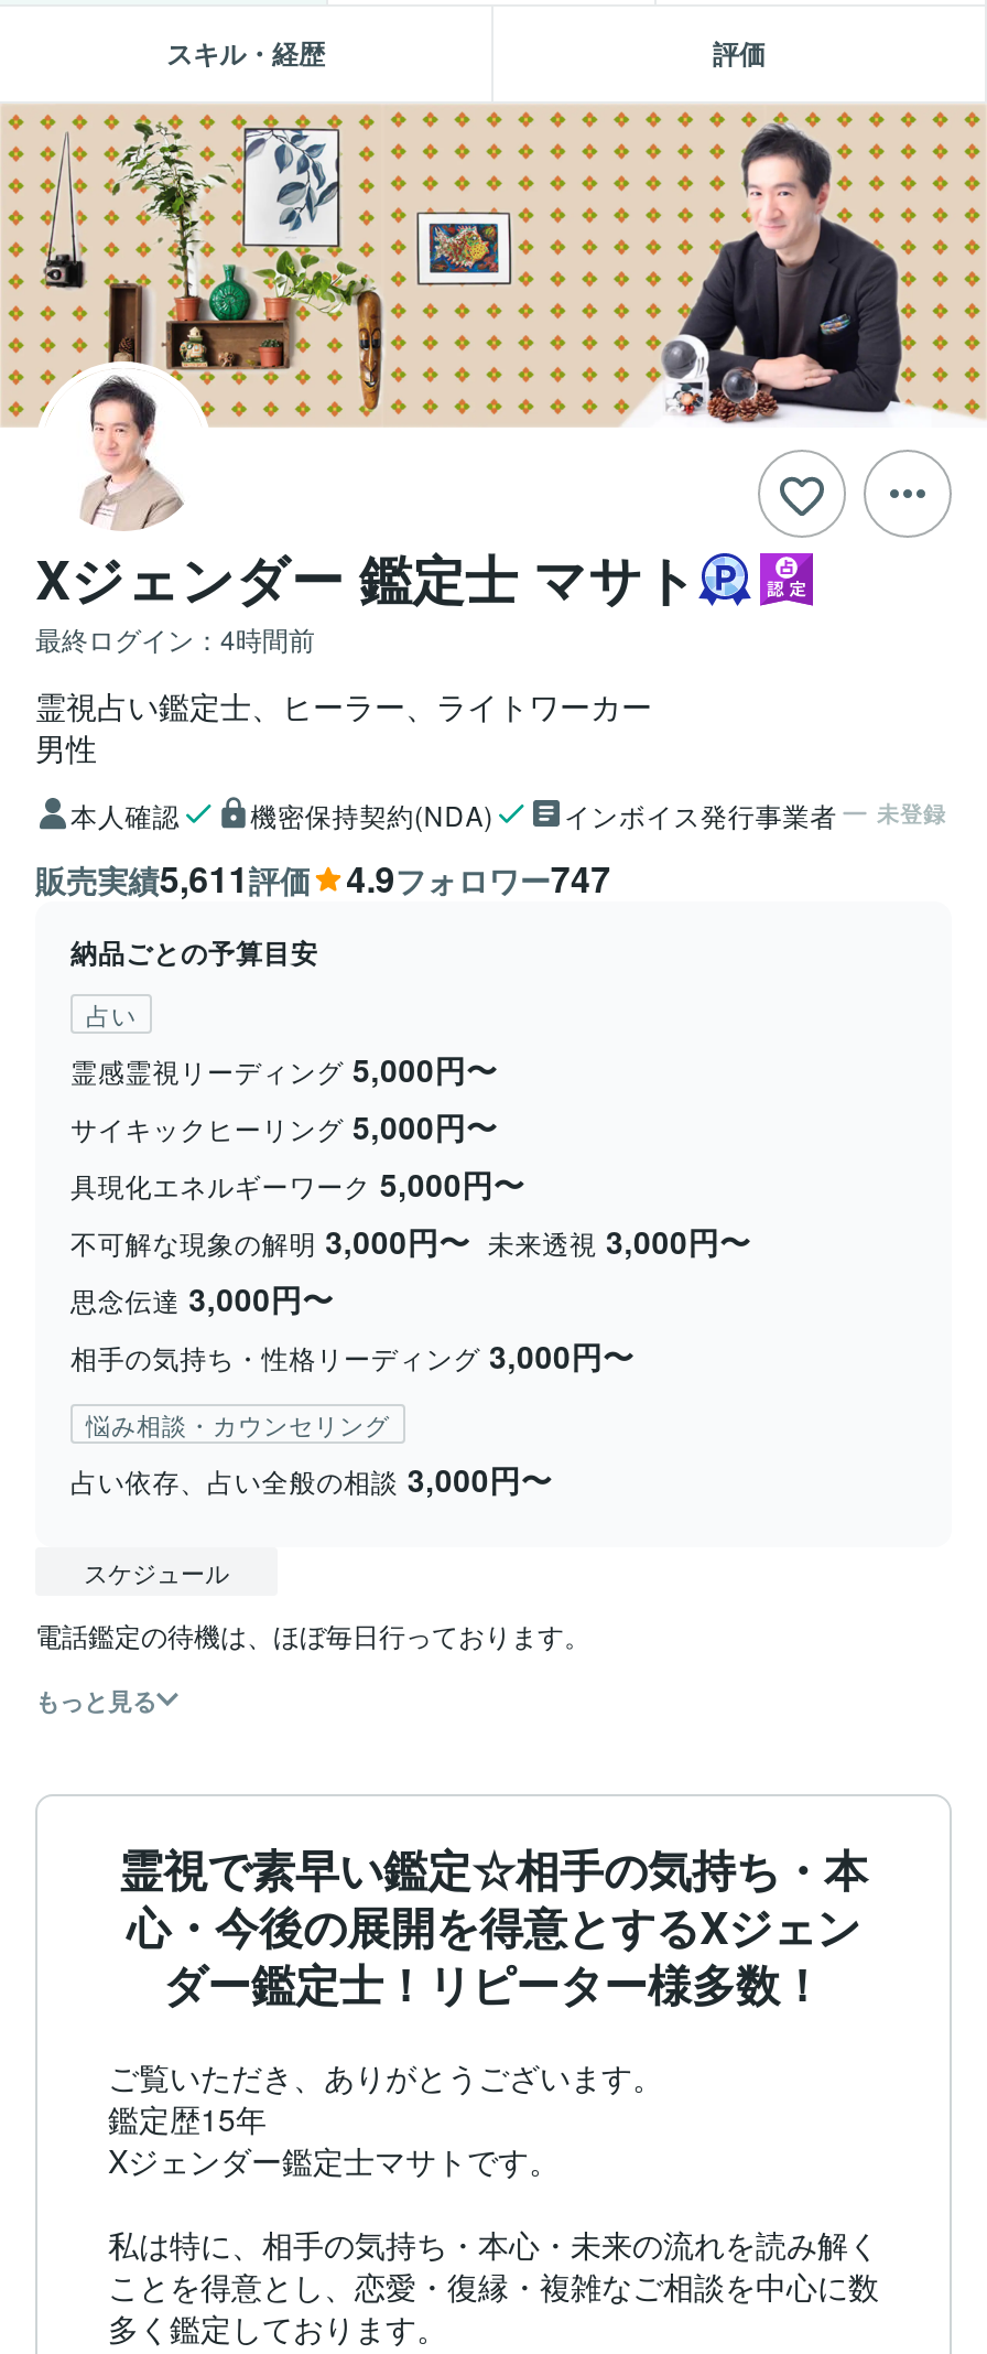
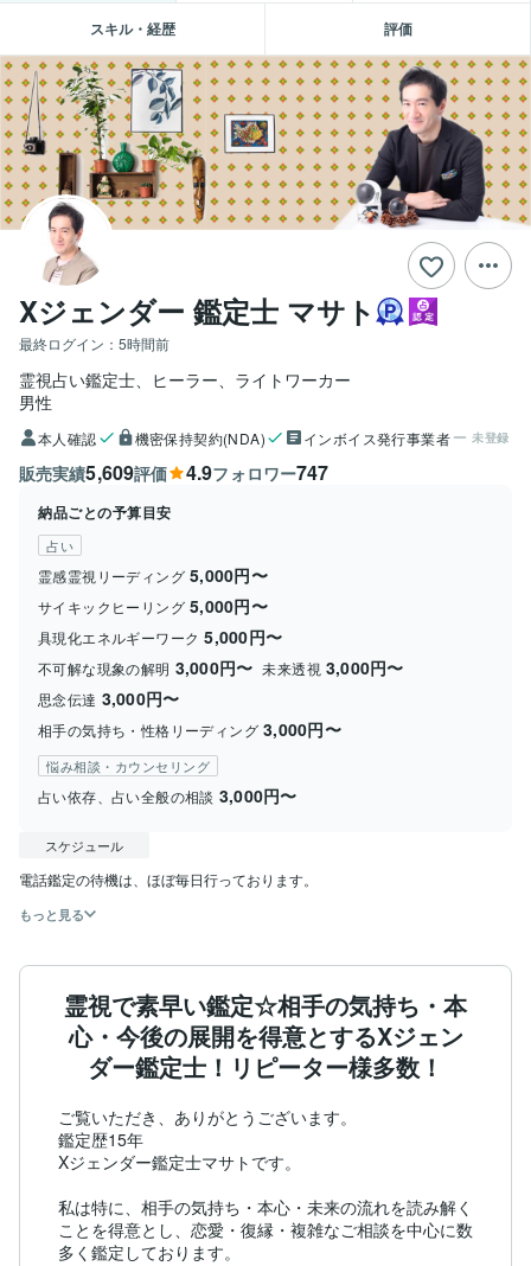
- 最終ログイン：4時間前
+ 最終ログイン：5時間前

- 販売実績5,611評価
+ 販売実績5,609評価
